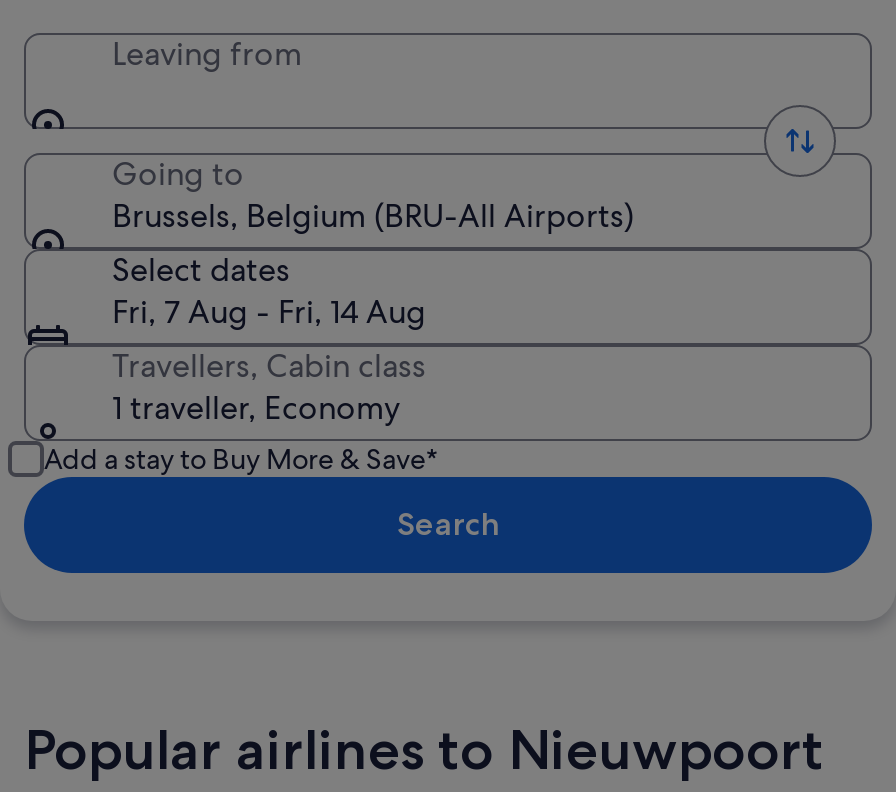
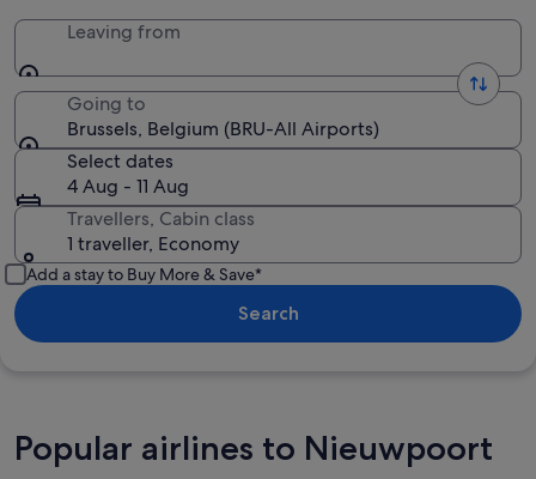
- Fri, 7 Aug - Fri, 14 Aug
+ 4 Aug - 11 Aug
